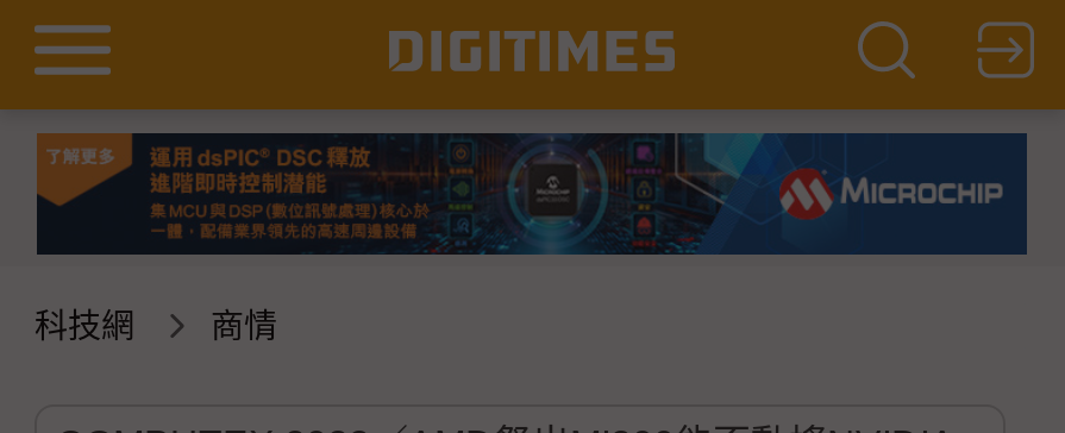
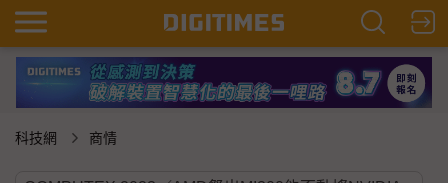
- [image]
+ [image]
